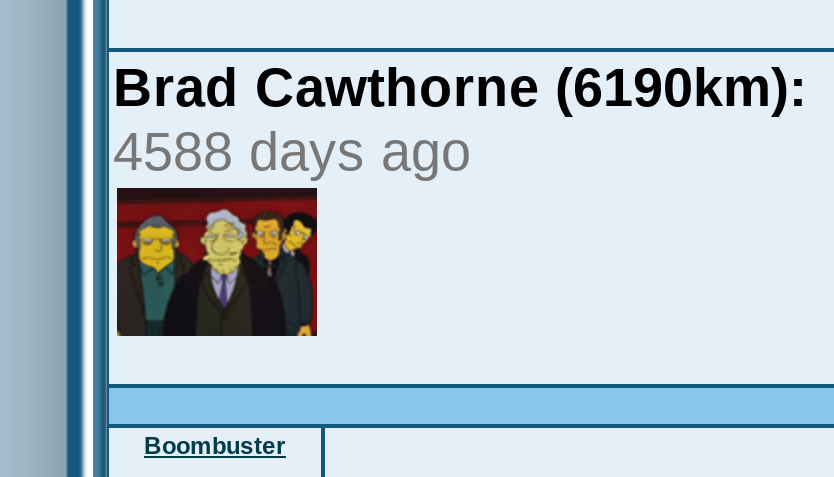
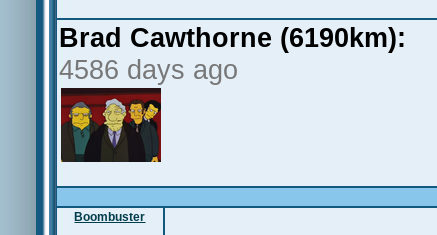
- 4588 days ago
+ 4586 days ago
